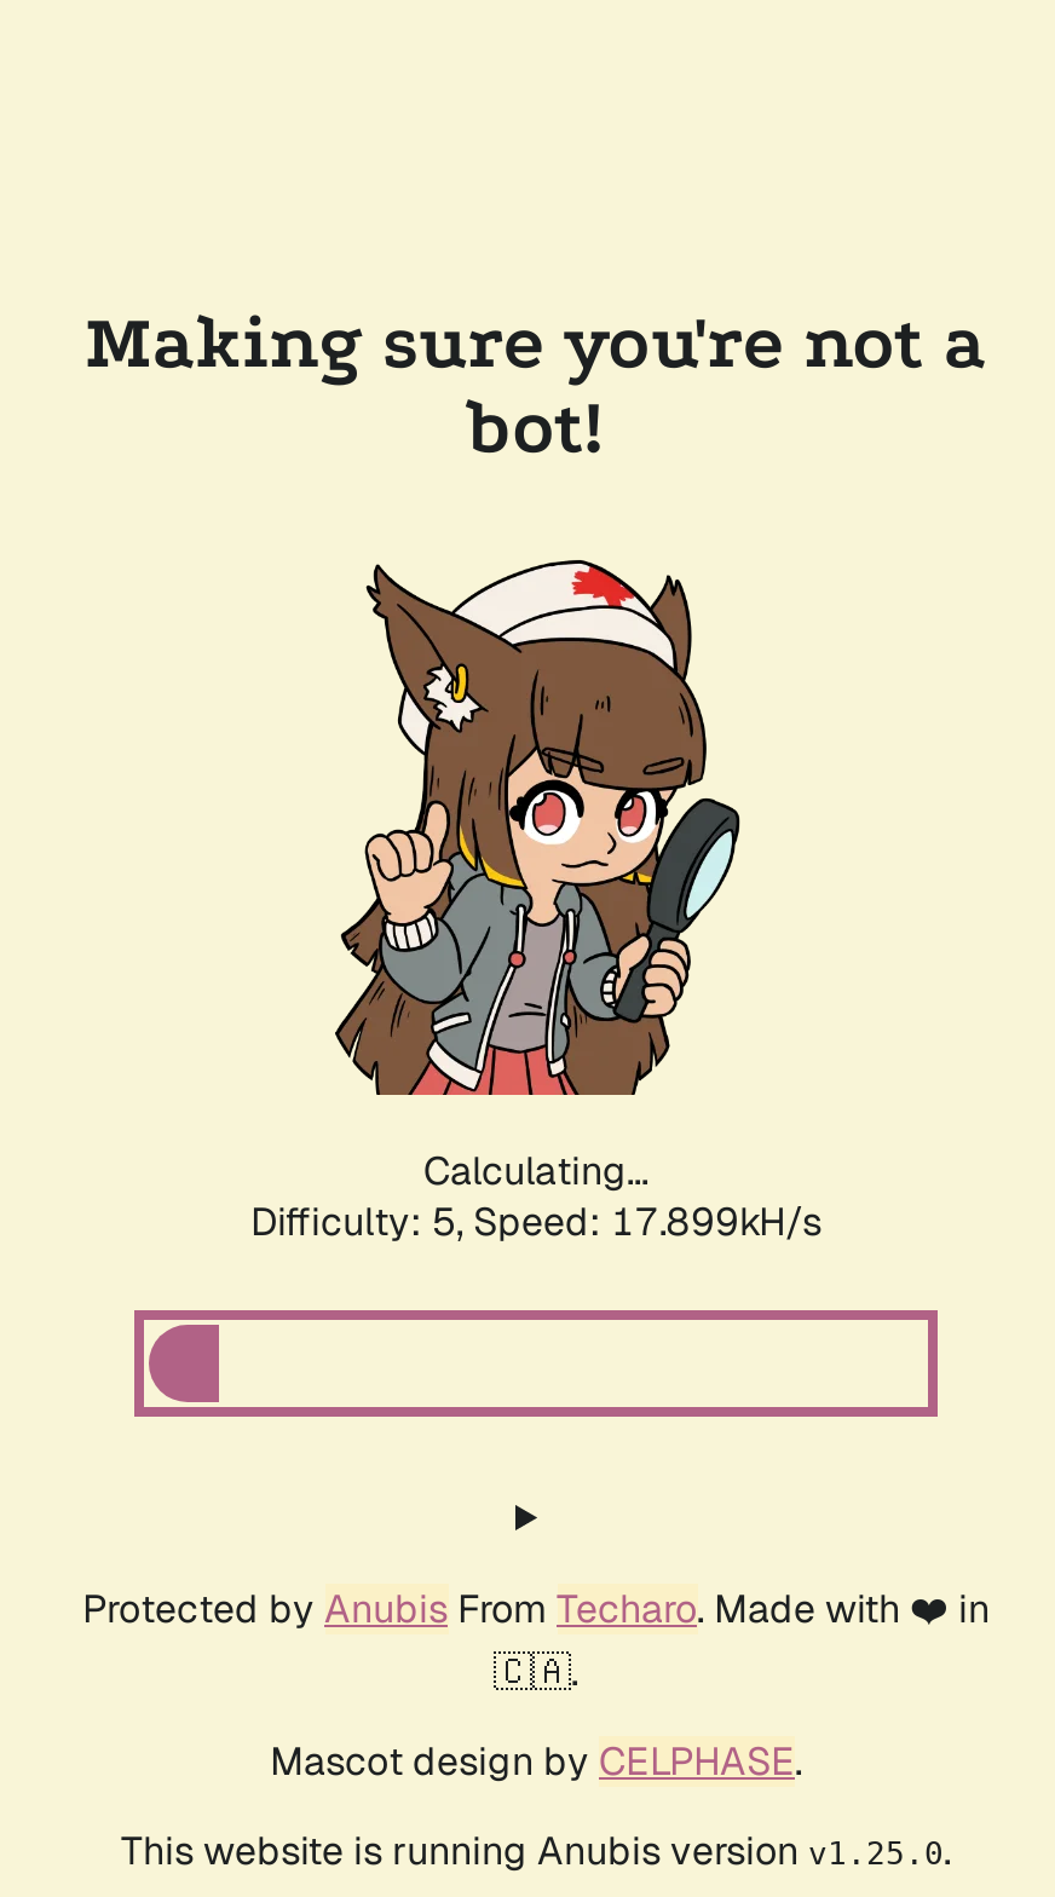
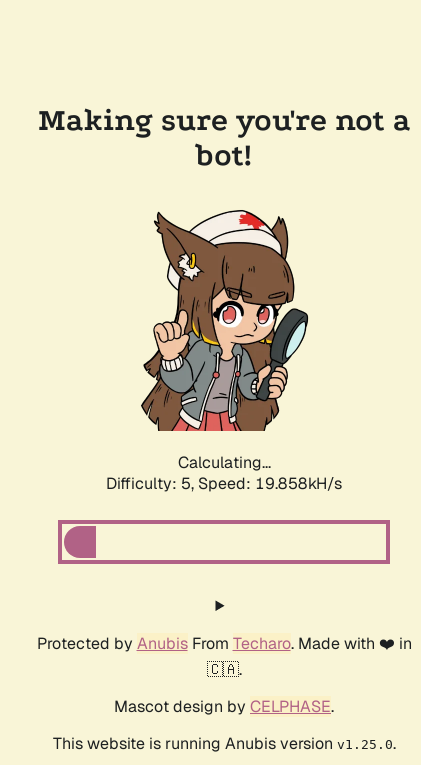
- Difficulty: 5, Speed: 17.899kH/s
+ Difficulty: 5, Speed: 19.858kH/s
